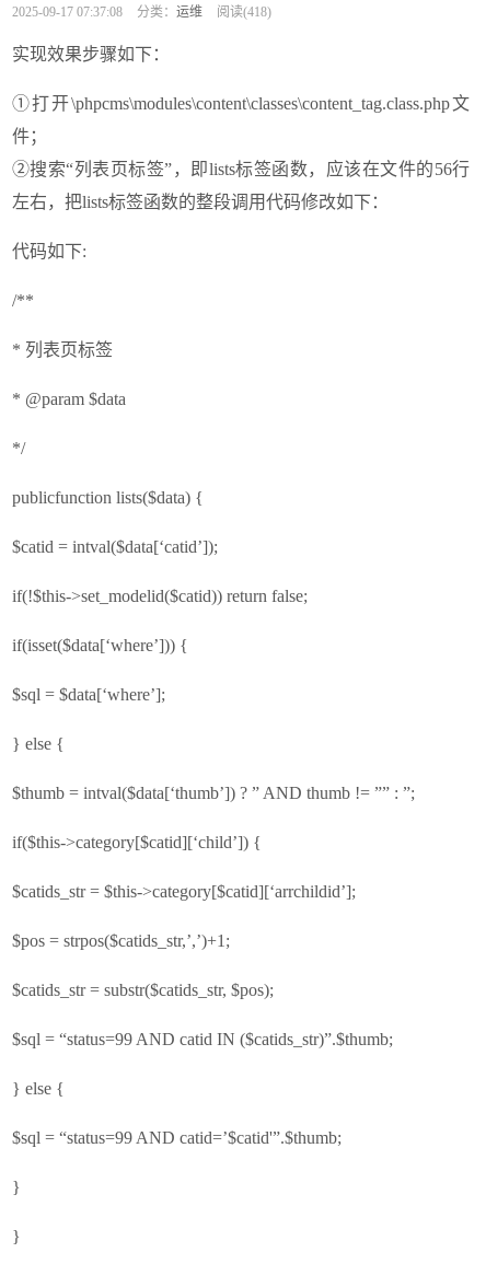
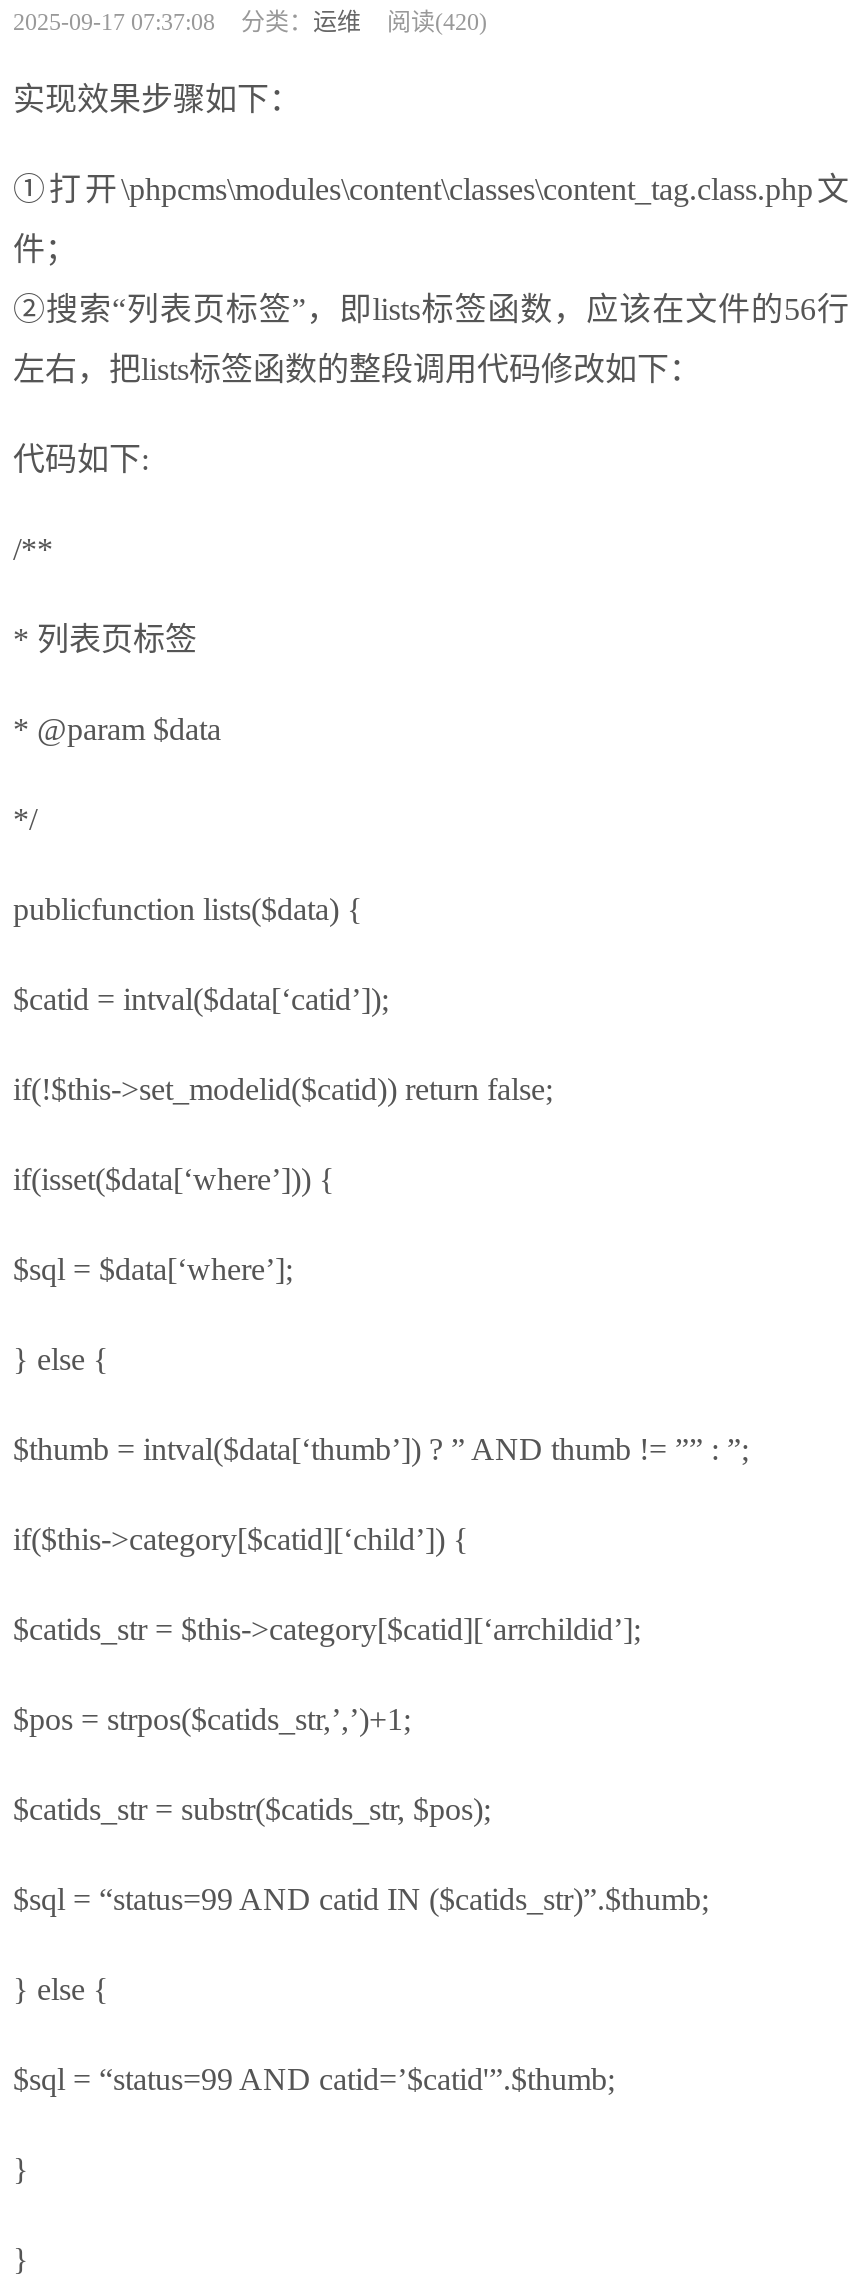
- 2025-09-17 07:37:08 分类：运维 阅读(418)
+ 2025-09-17 07:37:08 分类：运维 阅读(420)
